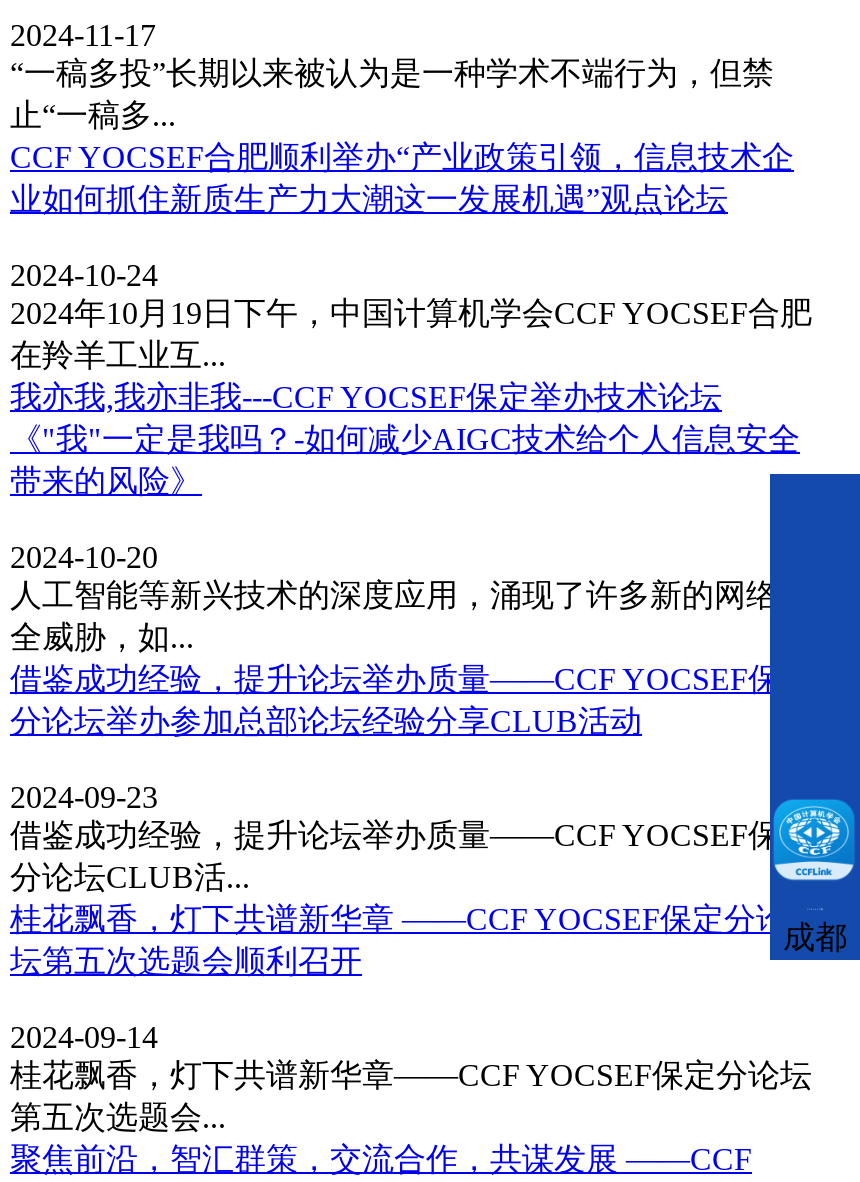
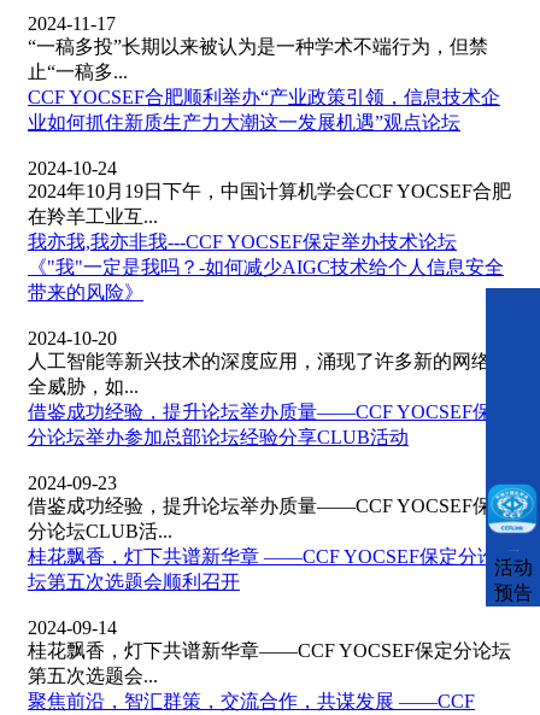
- 成都
+ 活动
+ 预告
